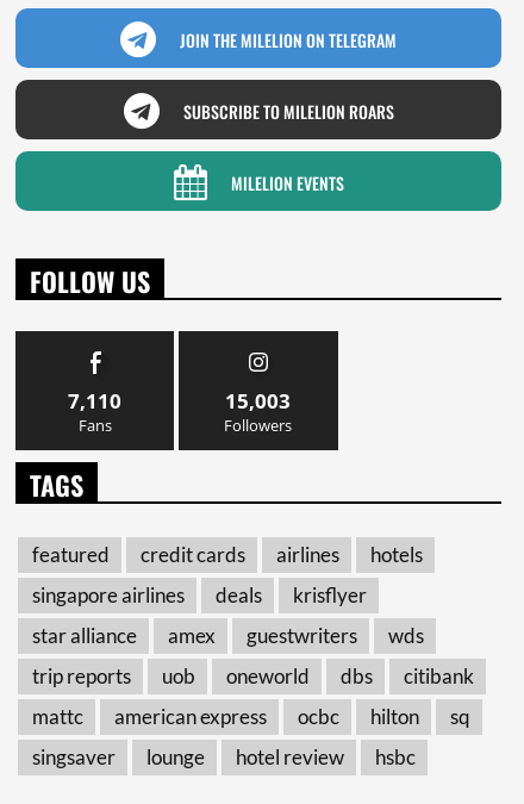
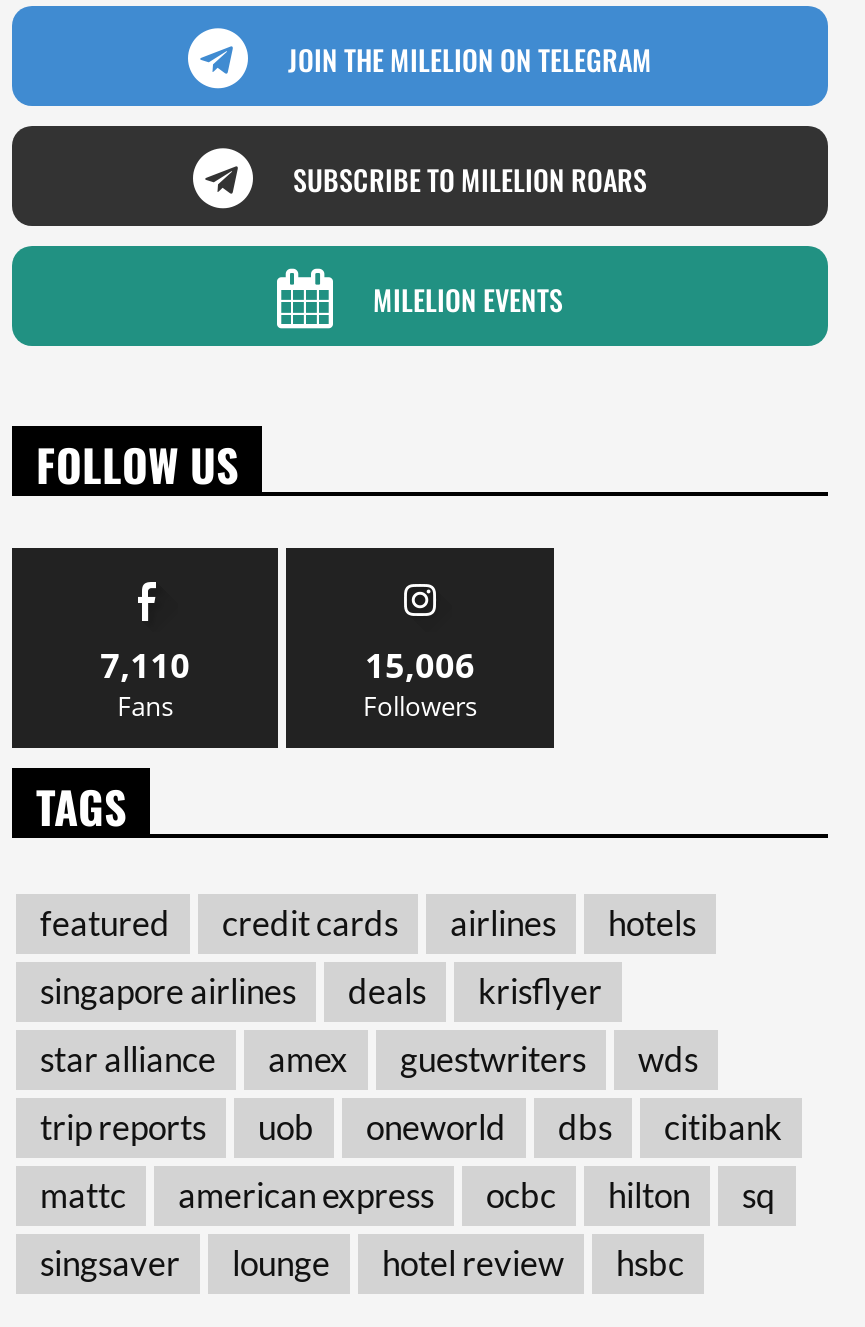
- 15,003
+ 15,006
